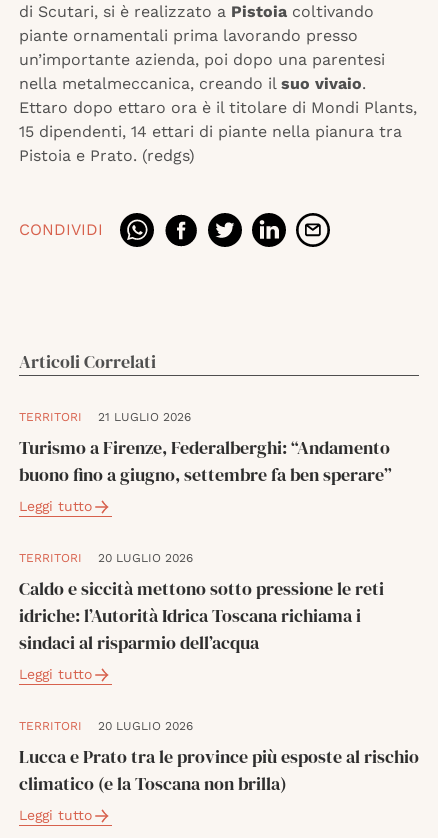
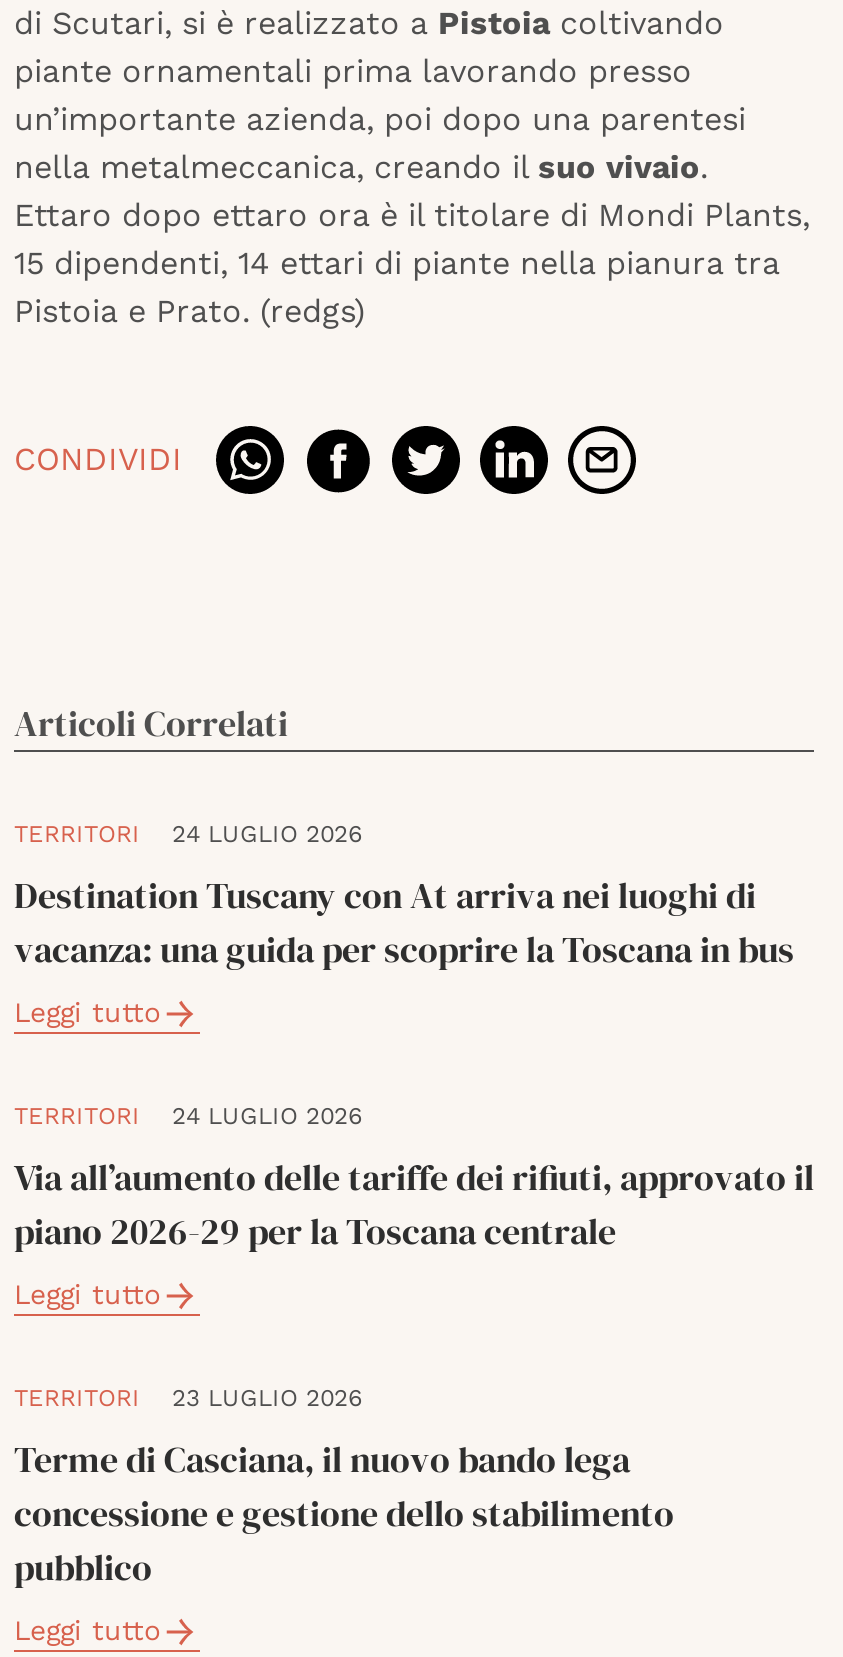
- 21 LUGLIO 2026
- Turismo a Firenze, Federalberghi: “Andamento
- buono fino a giugno, settembre fa ben sperare”
+ 24 LUGLIO 2026
+ Destination Tuscany con At arriva nei luoghi di
+ vacanza: una guida per scoprire la Toscana in bus

- 20 LUGLIO 2026
- Caldo e siccità mettono sotto pressione le reti
- idriche: l’Autorità Idrica Toscana richiama i
- sindaci al risparmio dell’acqua
+ 24 LUGLIO 2026
+ Via all’aumento delle tariffe dei rifiuti, approvato il
+ piano 2026-29 per la Toscana centrale

moved up: Leggi tutto | TERRITORI

- 20 LUGLIO 2026
- Lucca e Prato tra le province più esposte al rischio
- climatico (e la Toscana non brilla)
+ 23 LUGLIO 2026
+ Terme di Casciana, il nuovo bando lega
+ concessione e gestione dello stabilimento
+ pubblico
